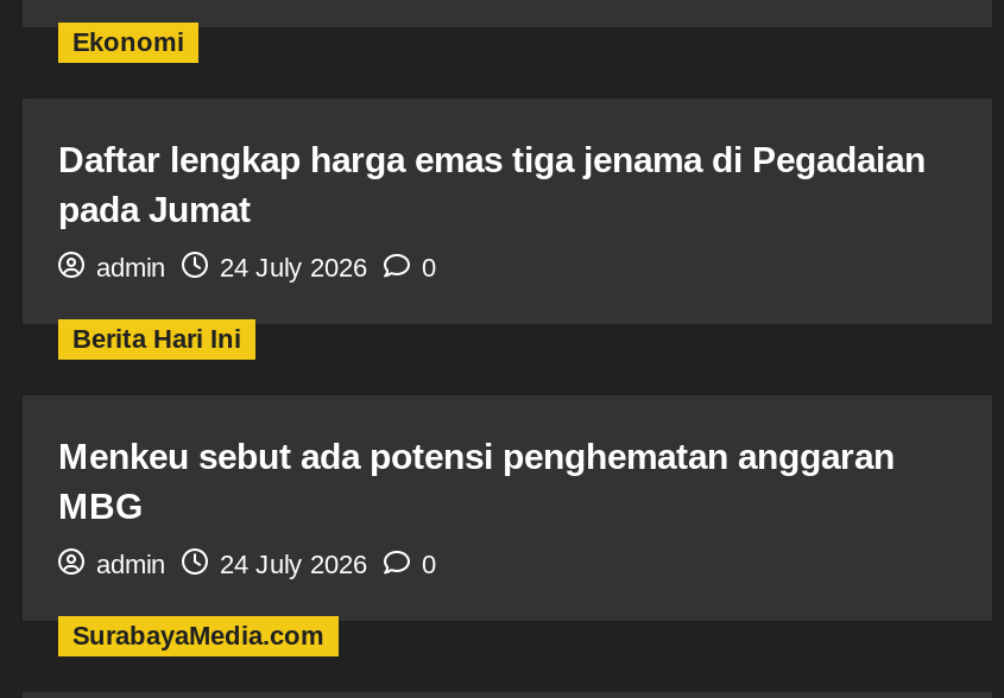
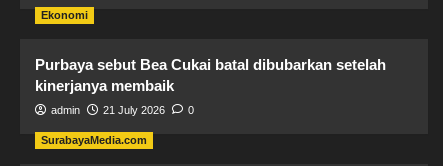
- Daftar lengkap harga emas tiga jenama di Pegadaian
- pada Jumat
+ Purbaya sebut Bea Cukai batal dibubarkan setelah
+ kinerjanya membaik

- 24 July 2026
- 0
- Berita Hari Ini
- Menkeu sebut ada potensi penghematan anggaran
- MBG
- admin
- 24 July 2026
+ 21 July 2026
